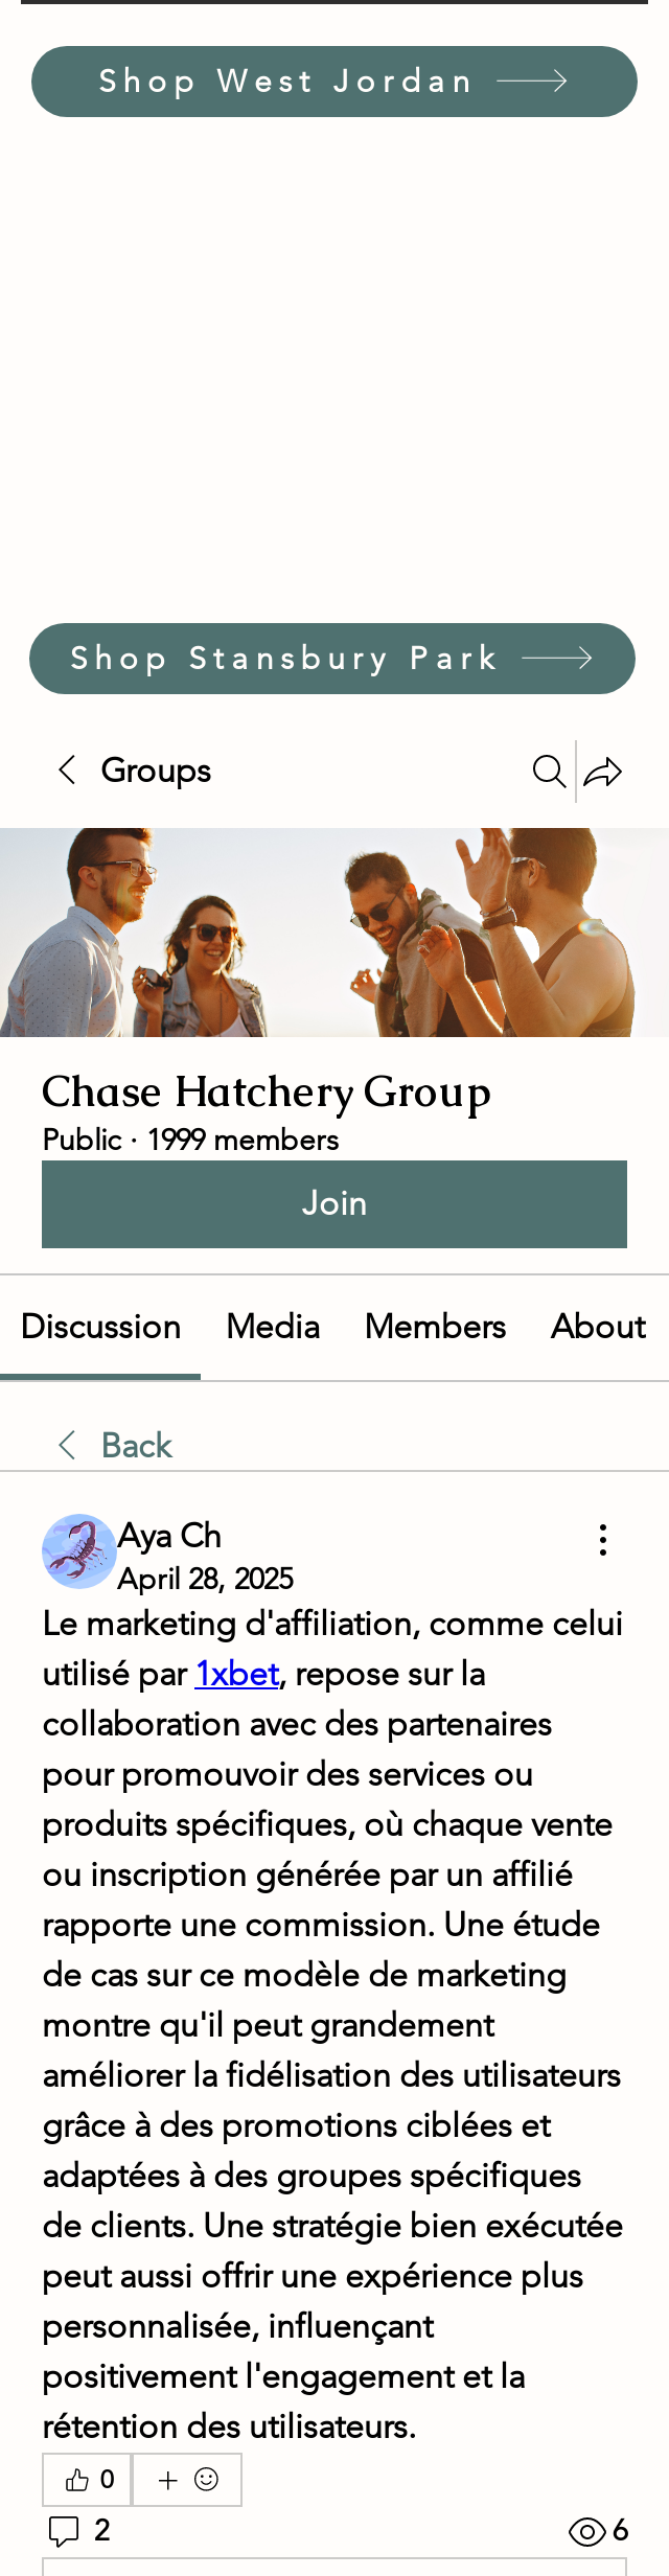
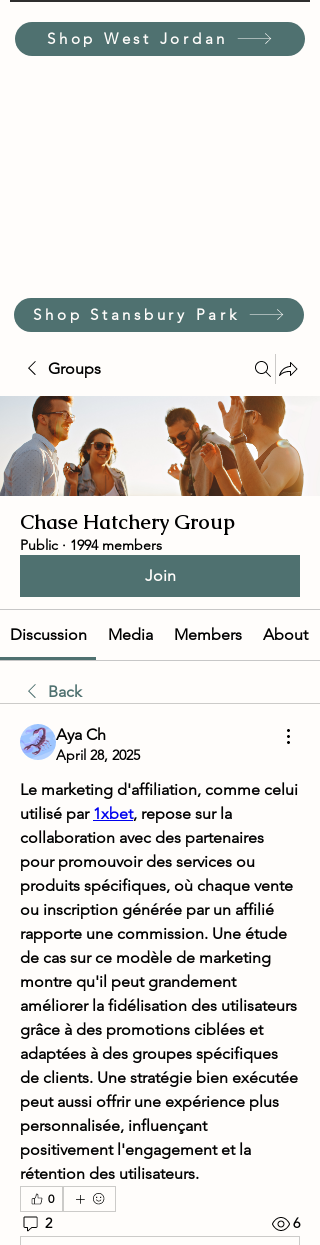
- Public · 1999 members
+ Public · 1994 members
